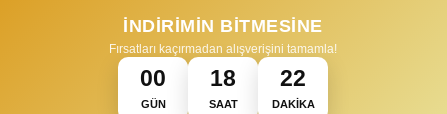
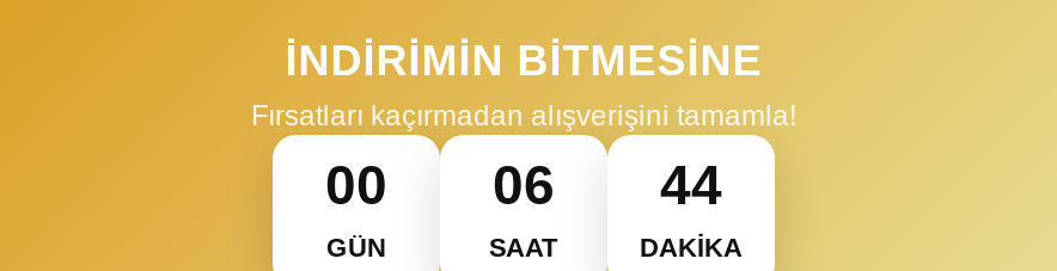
- 18
+ 06

- 22
+ 44
